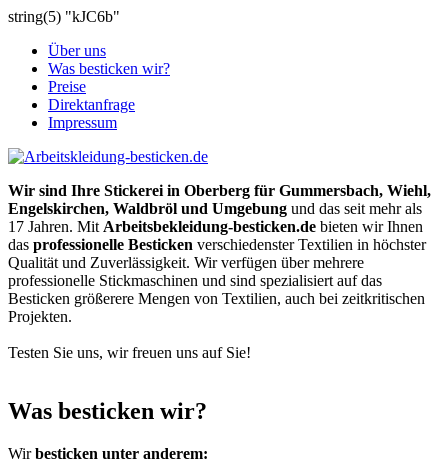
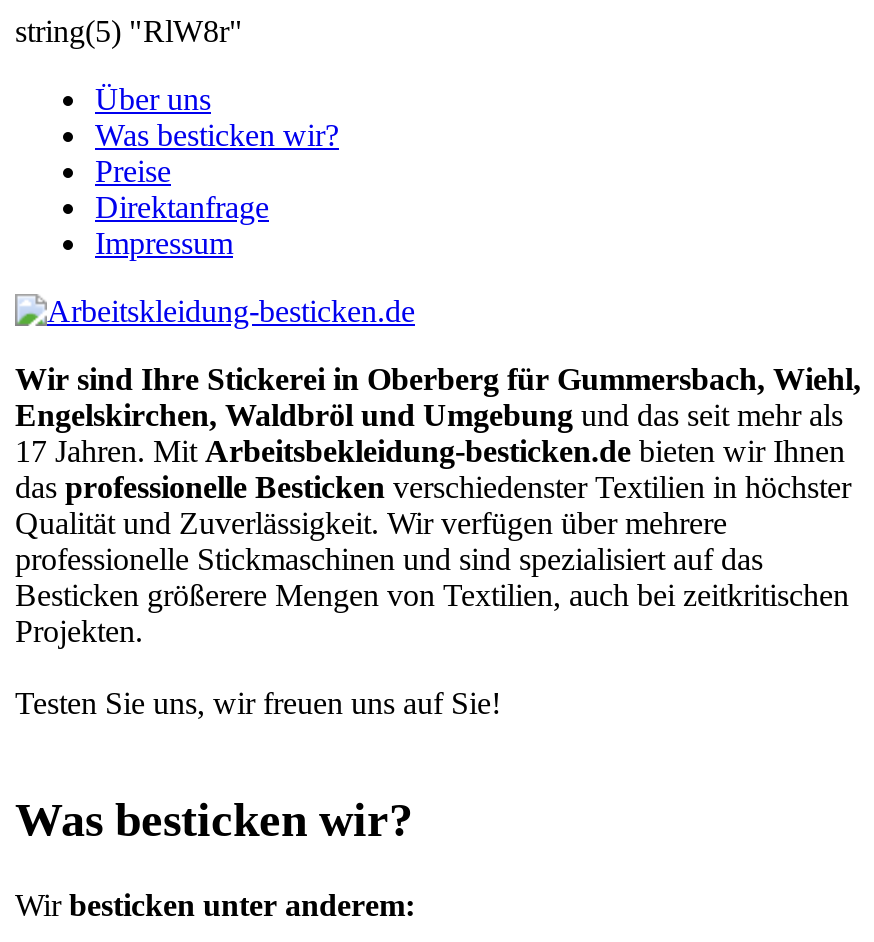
- string(5) "kJC6b"
+ string(5) "RlW8r"
